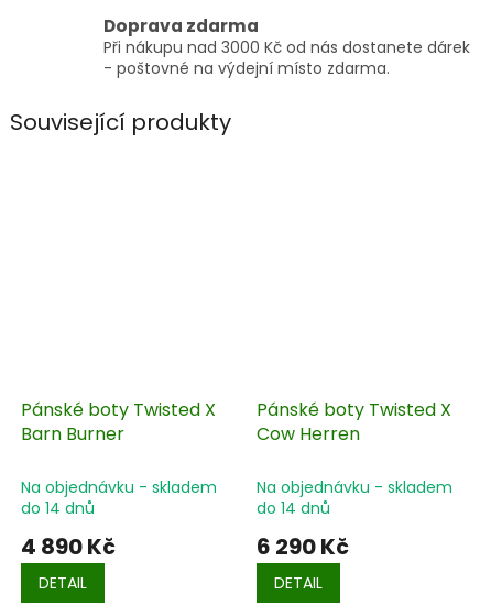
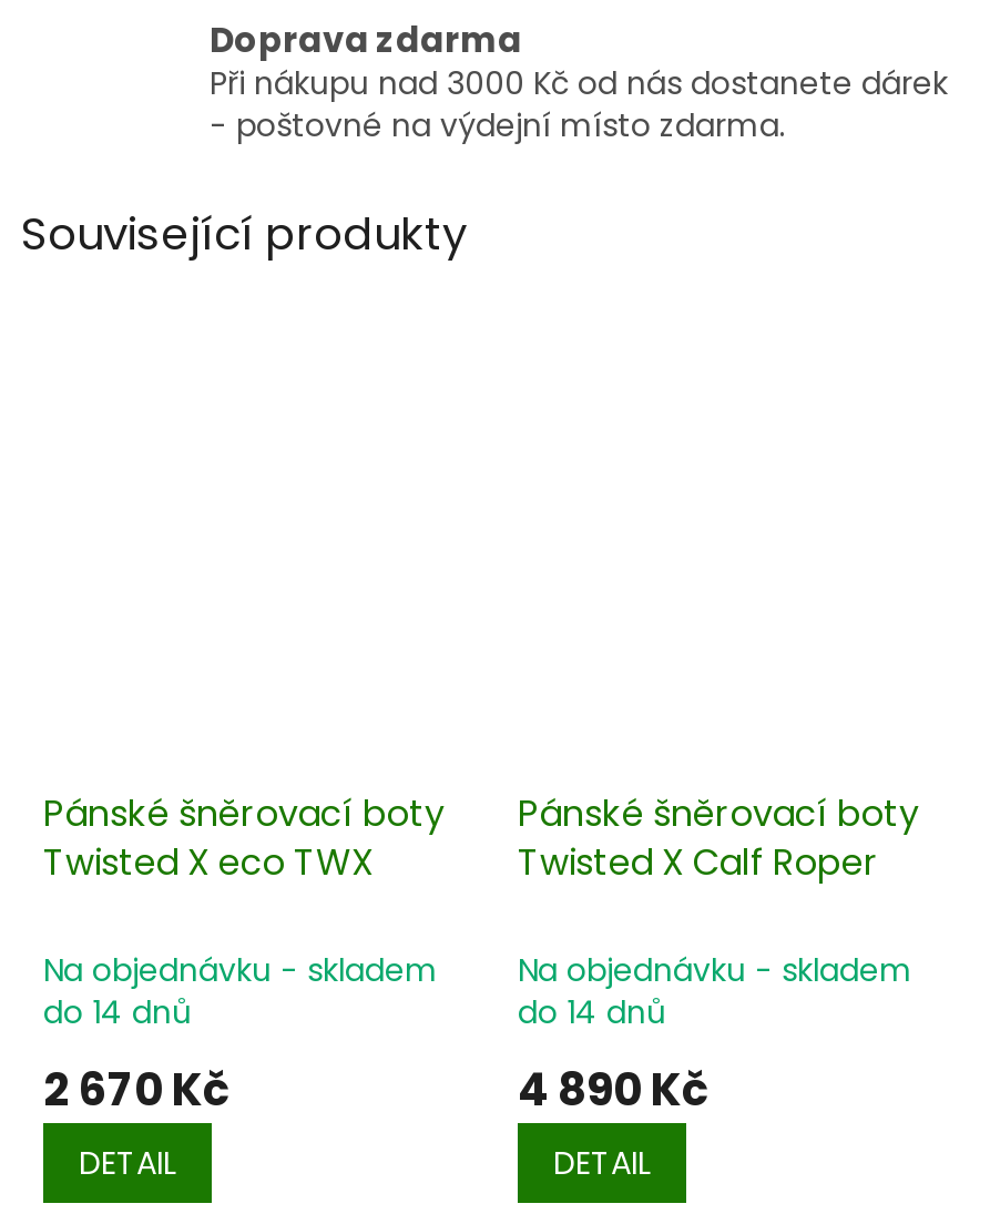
- Pánské boty Twisted X
- Barn Burner
+ Pánské šněrovací boty
+ Twisted X eco TWX

- Pánské boty Twisted X
- Cow Herren
+ Pánské šněrovací boty
+ Twisted X Calf Roper

- 4 890 Kč
+ 2 670 Kč

- 6 290 Kč
+ 4 890 Kč
